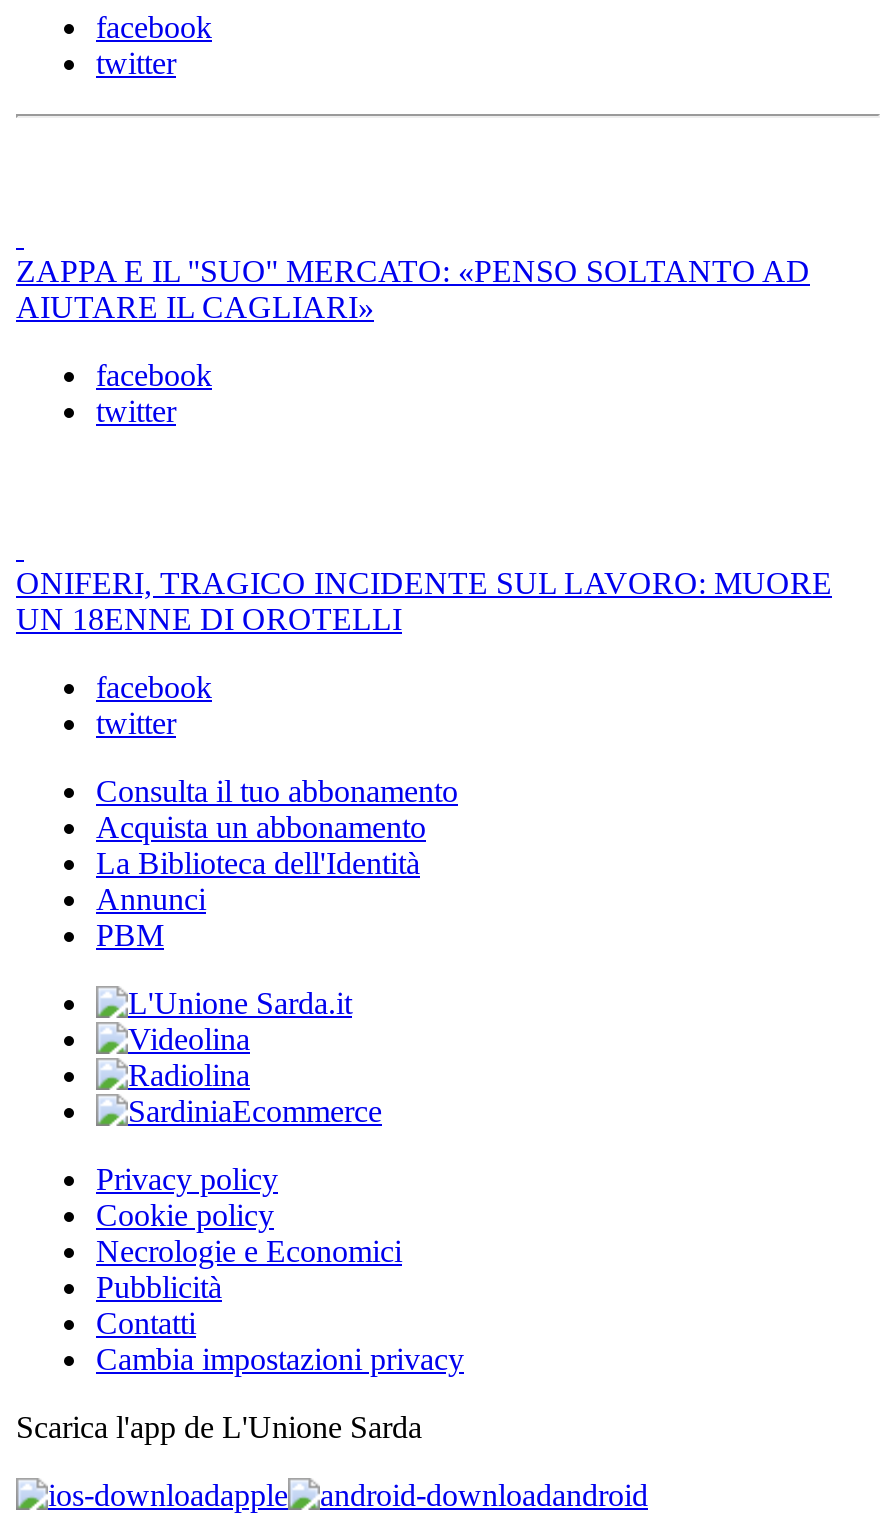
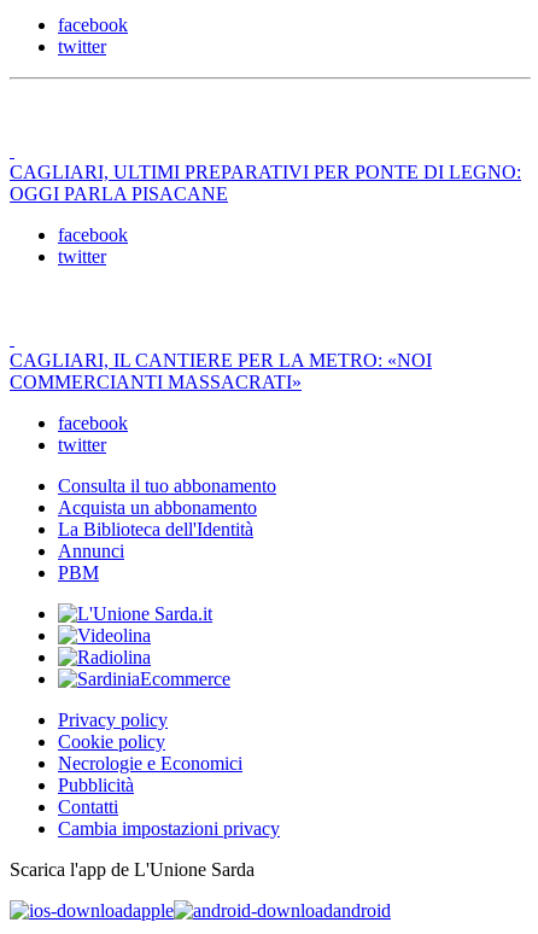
- ZAPPA E IL ''SUO'' MERCATO: «PENSO SOLTANTO AD
- AIUTARE IL CAGLIARI»
+ CAGLIARI, ULTIMI PREPARATIVI PER PONTE DI LEGNO:
+ OGGI PARLA PISACANE

- ONIFERI, TRAGICO INCIDENTE SUL LAVORO: MUORE
- UN 18ENNE DI OROTELLI
+ CAGLIARI, IL CANTIERE PER LA METRO: «NOI
+ COMMERCIANTI MASSACRATI»
